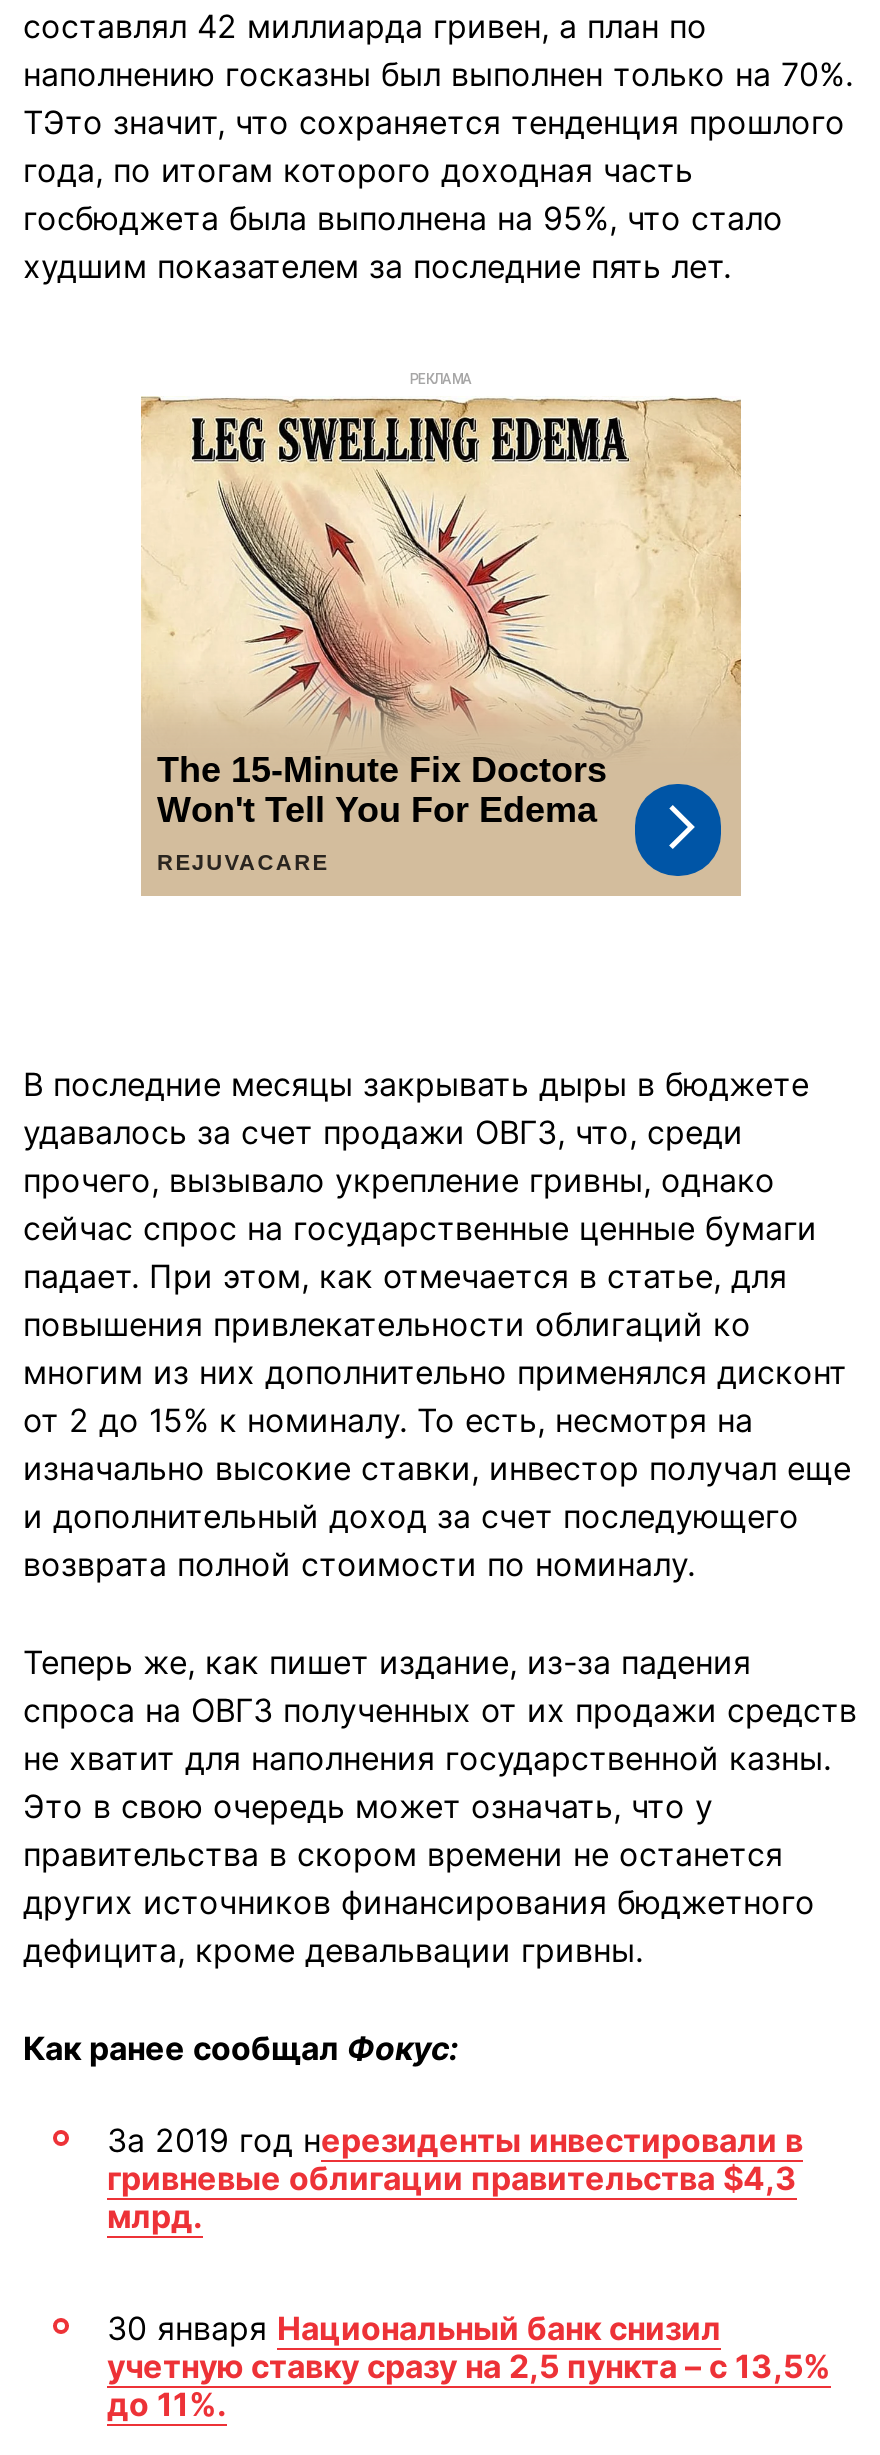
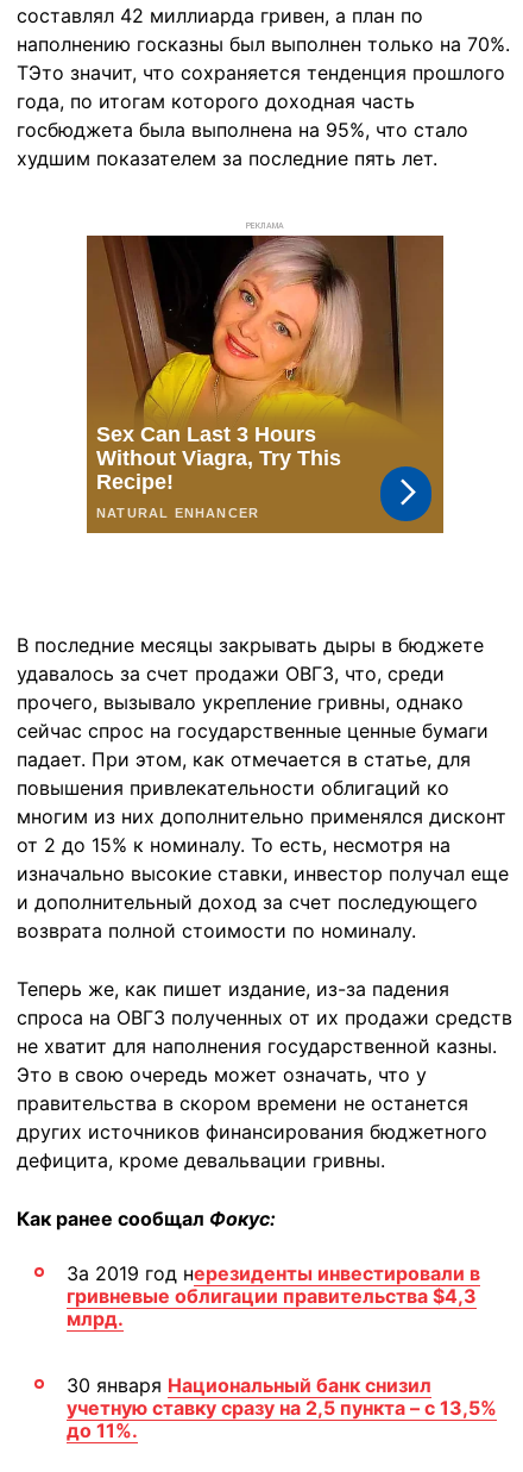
- [image]
+ [image]
